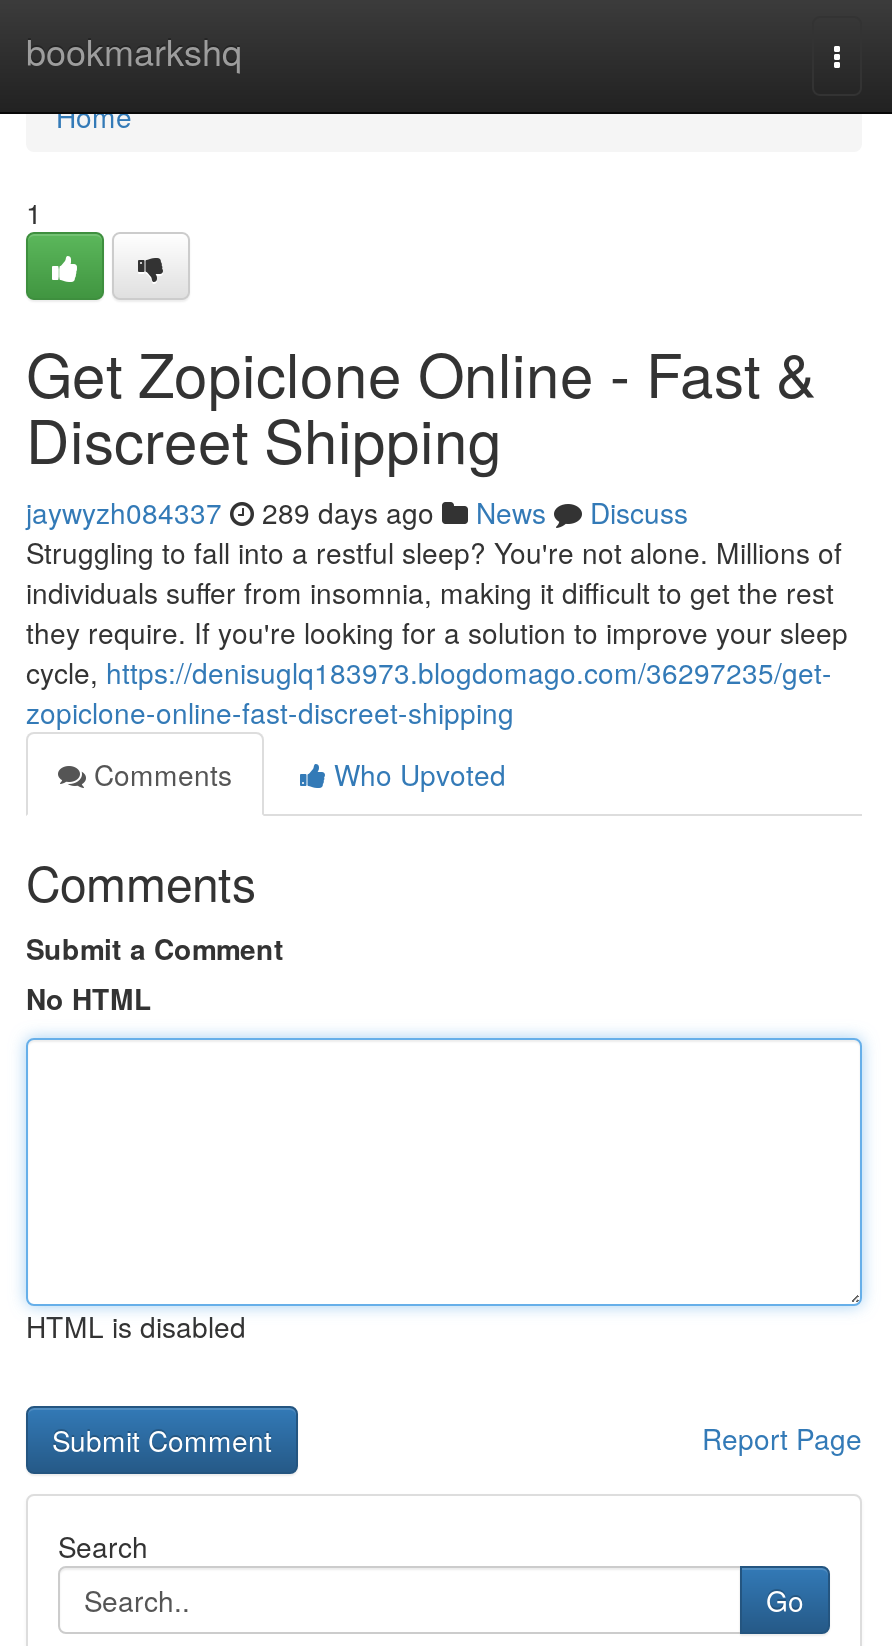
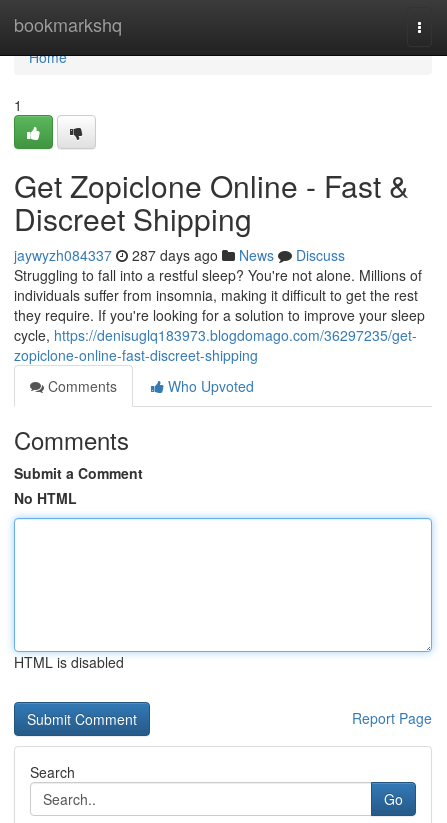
- jaywyzh084337 289 days ago News Discuss
+ jaywyzh084337 287 days ago News Discuss
